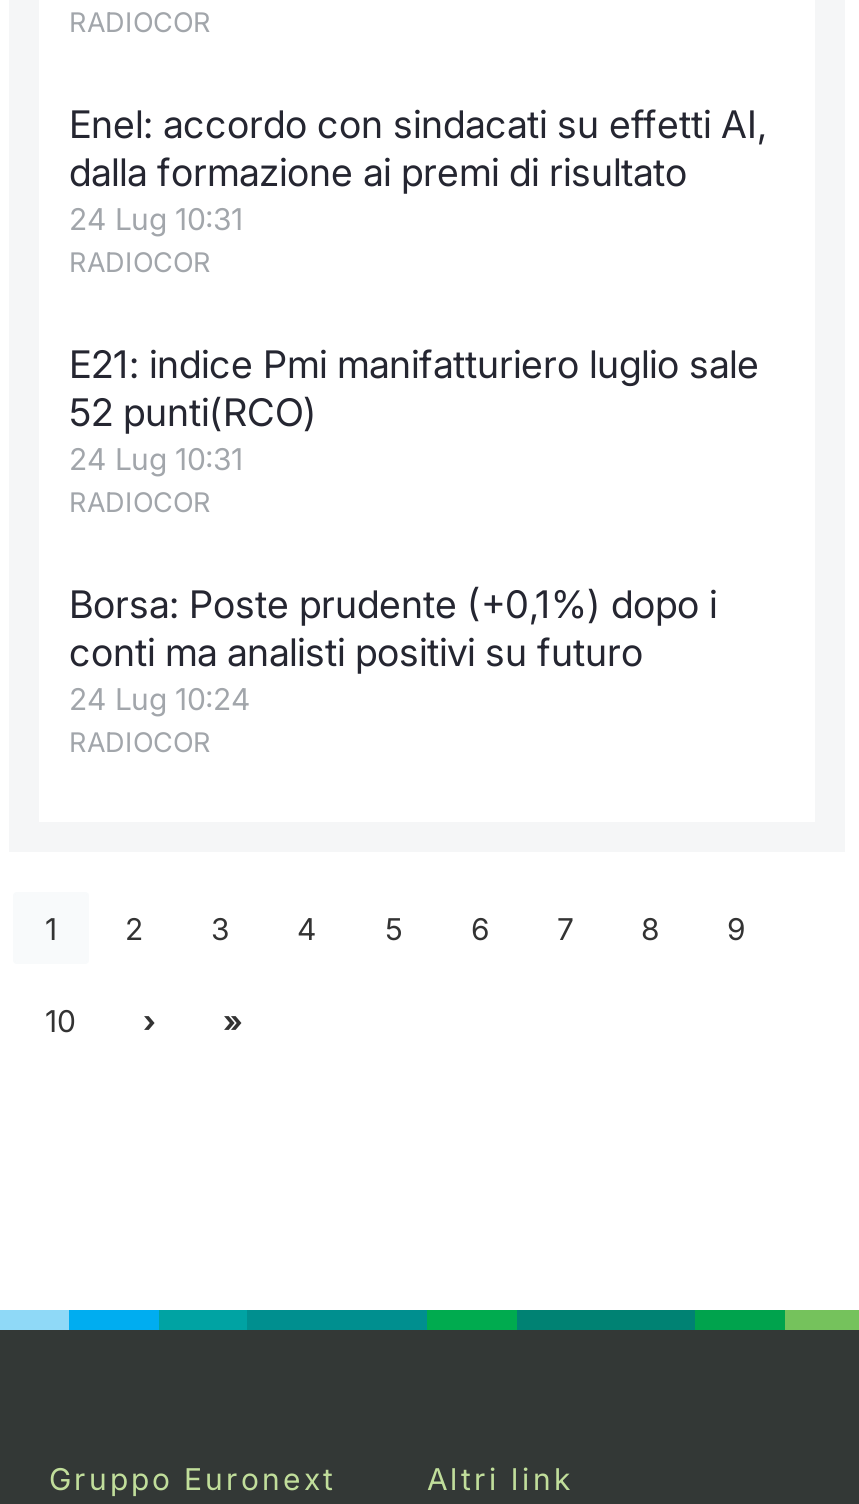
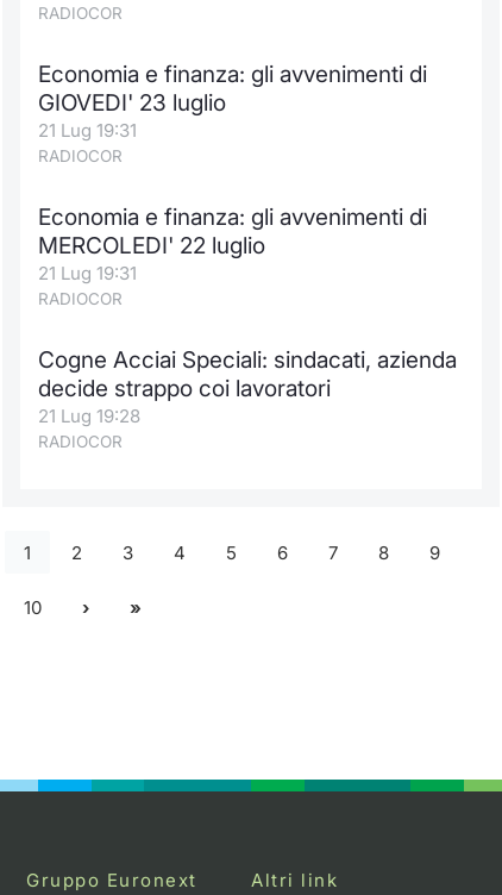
- Enel: accordo con sindacati su effetti AI,
- dalla formazione ai premi di risultato
- 24 Lug 10:31
+ Economia e finanza: gli avvenimenti di
+ GIOVEDI' 23 luglio
+ 21 Lug 19:31

- E21: indice Pmi manifatturiero luglio sale
- 52 punti(RCO)
- 24 Lug 10:31
+ Economia e finanza: gli avvenimenti di
+ MERCOLEDI' 22 luglio
+ 21 Lug 19:31

- Borsa: Poste prudente (+0,1%) dopo i
- conti ma analisti positivi su futuro
- 24 Lug 10:24
+ Cogne Acciai Speciali: sindacati, azienda
+ decide strappo coi lavoratori
+ 21 Lug 19:28
